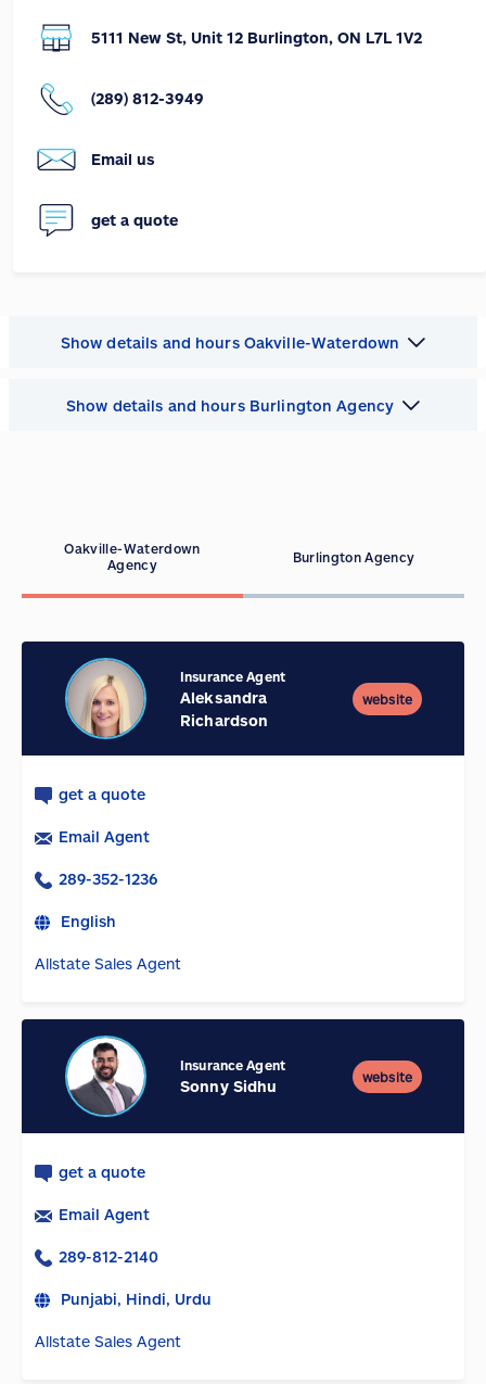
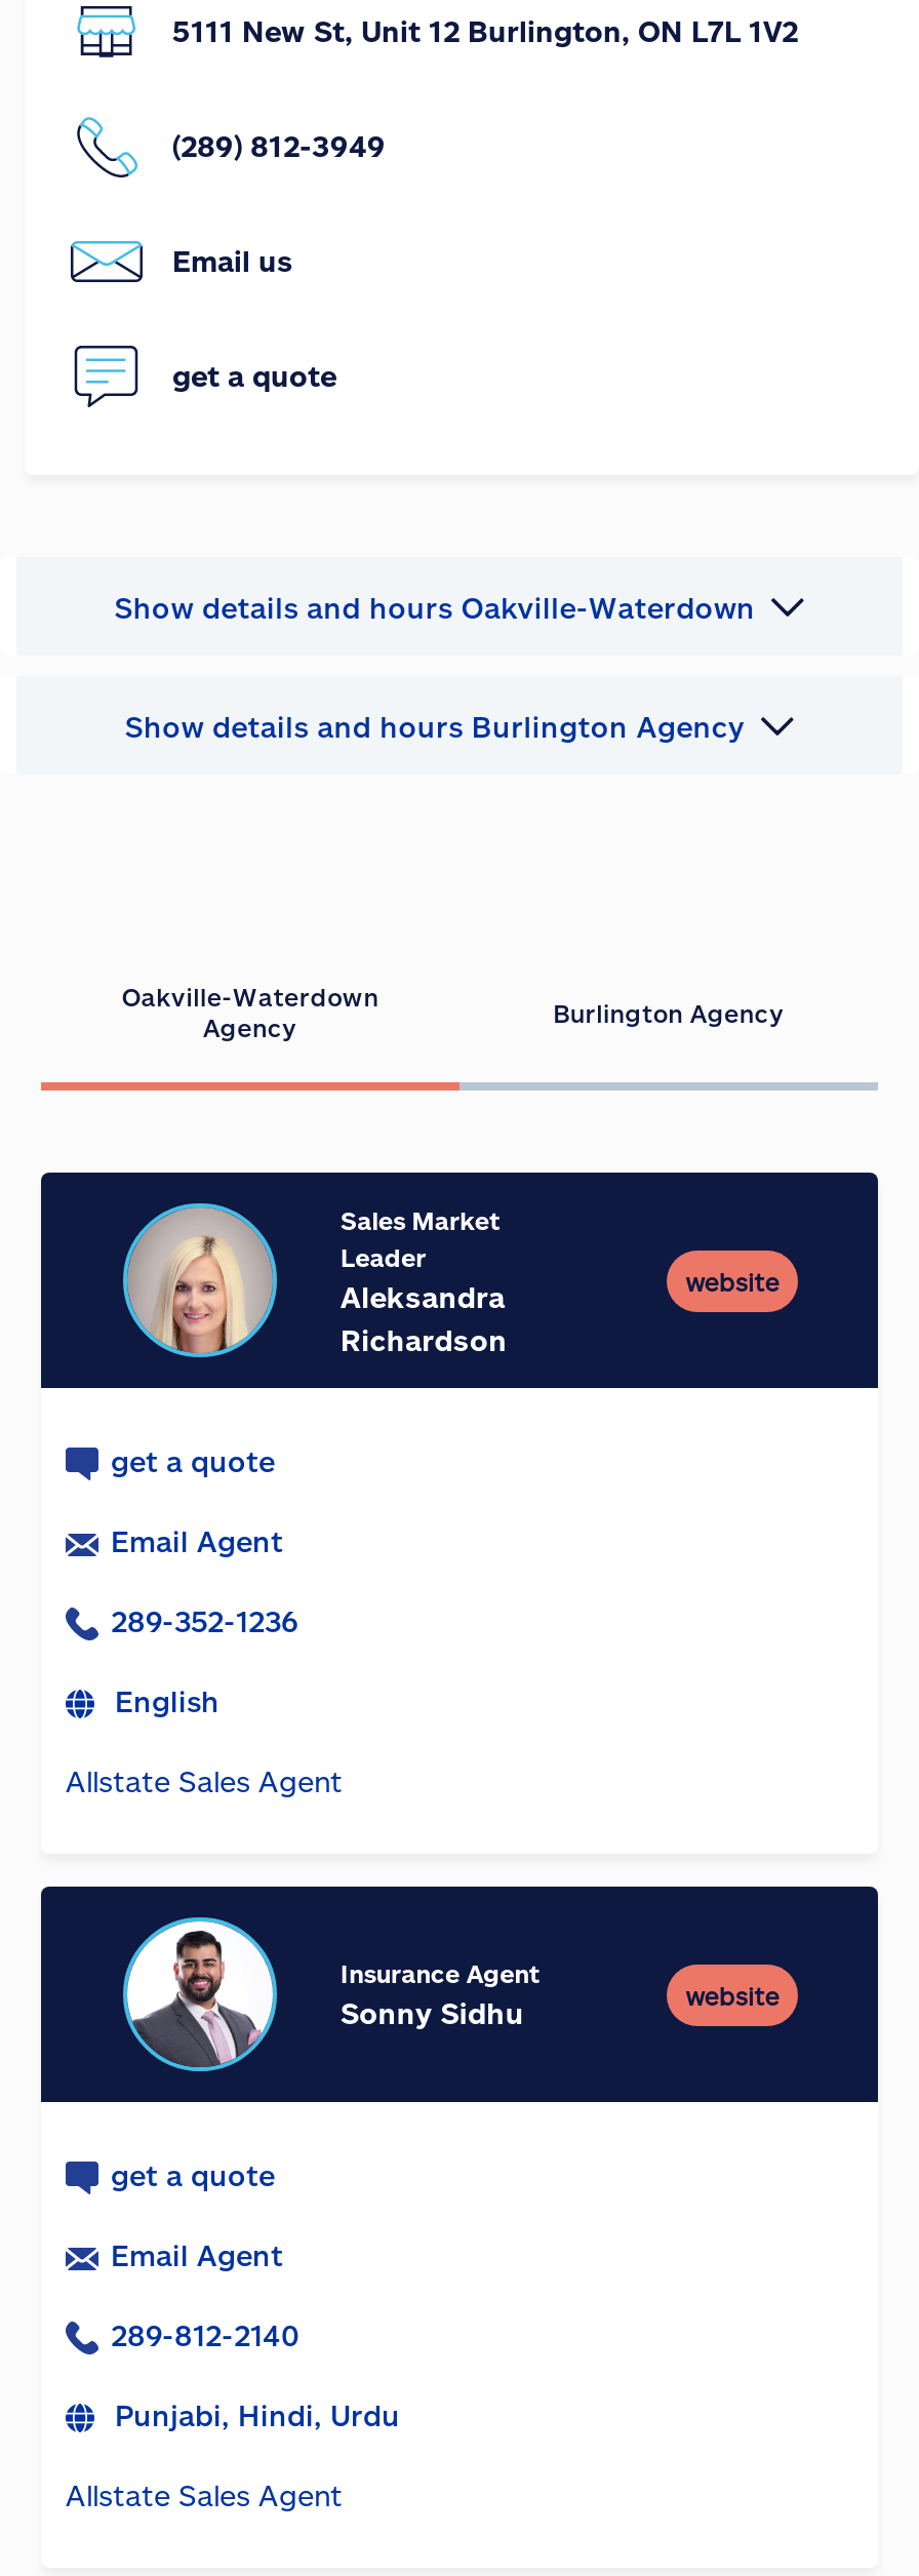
- Insurance Agent
+ Sales Market
+ Leader
